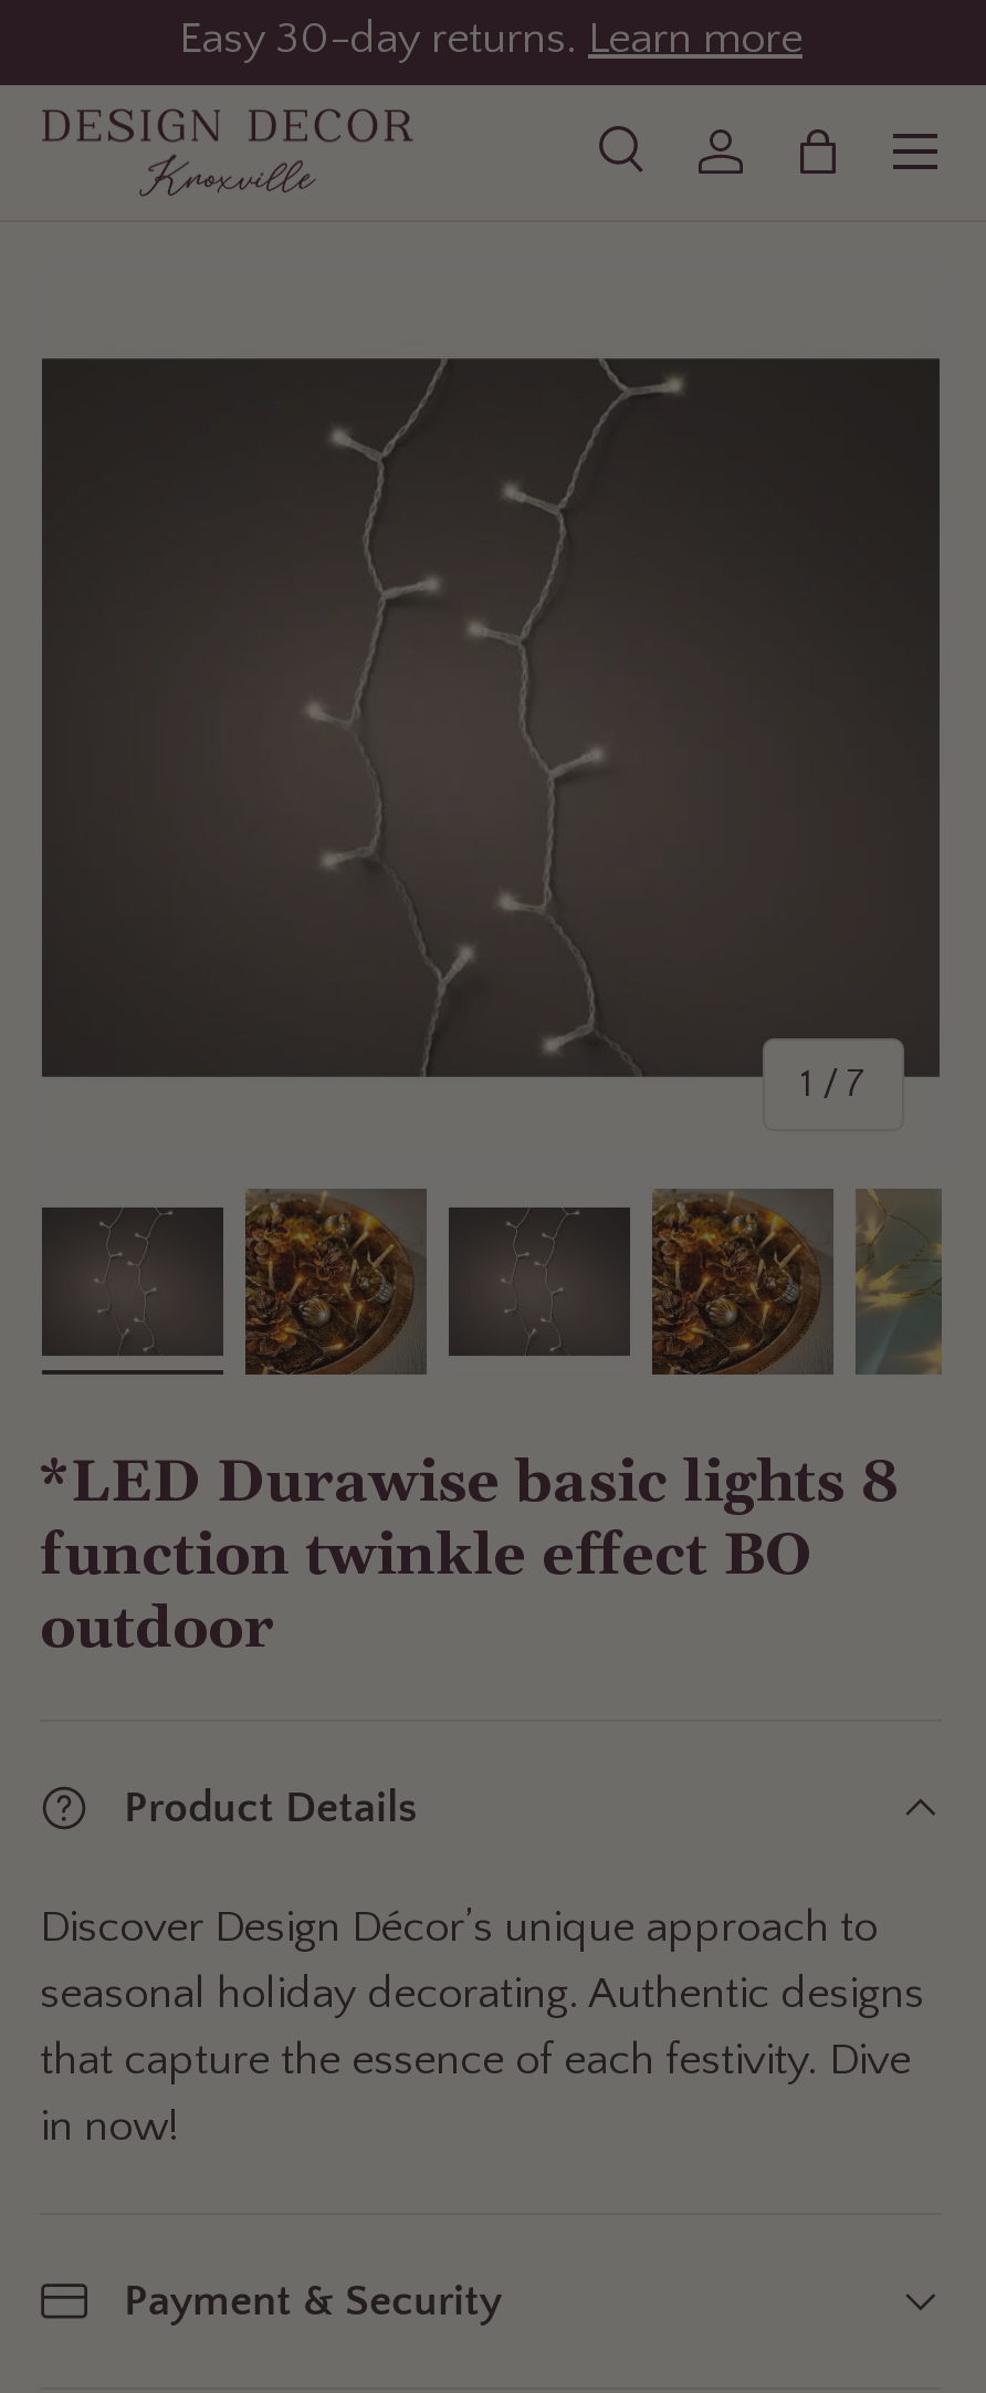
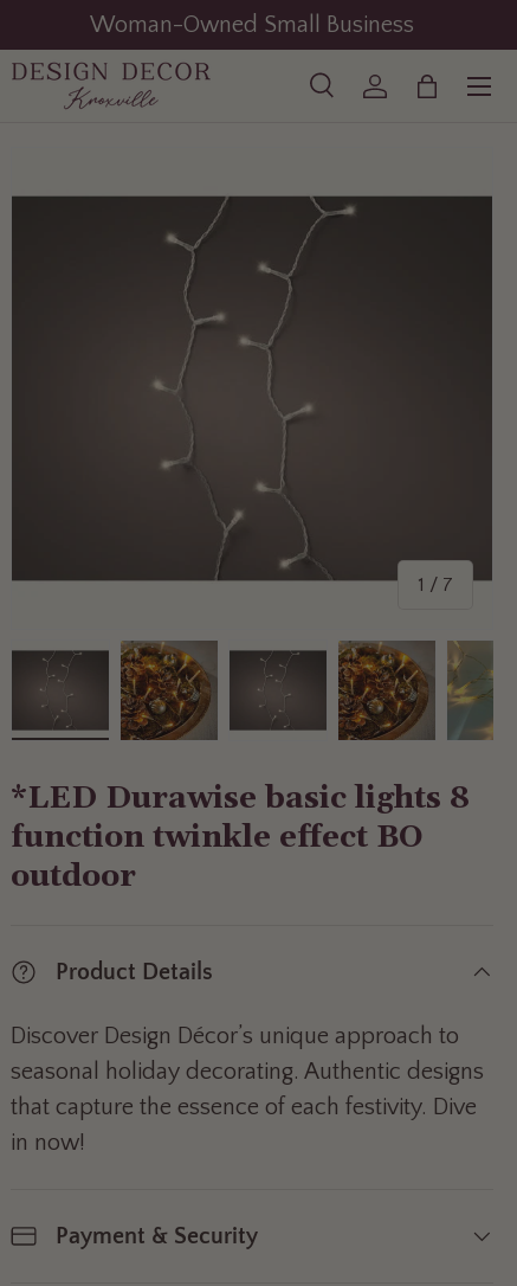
- Easy 30-day returns. Learn more
+ Woman-Owned Small Business
